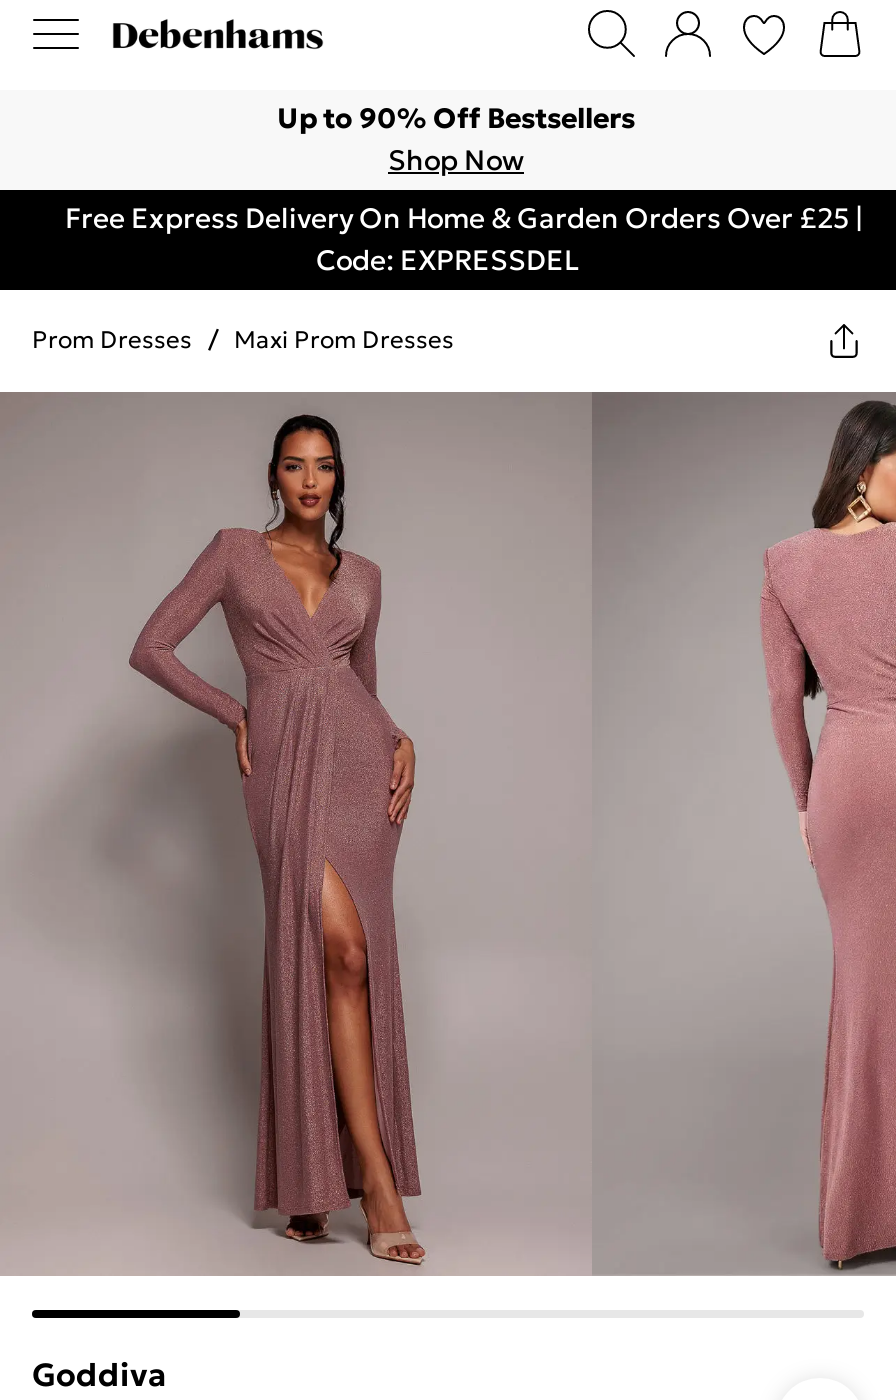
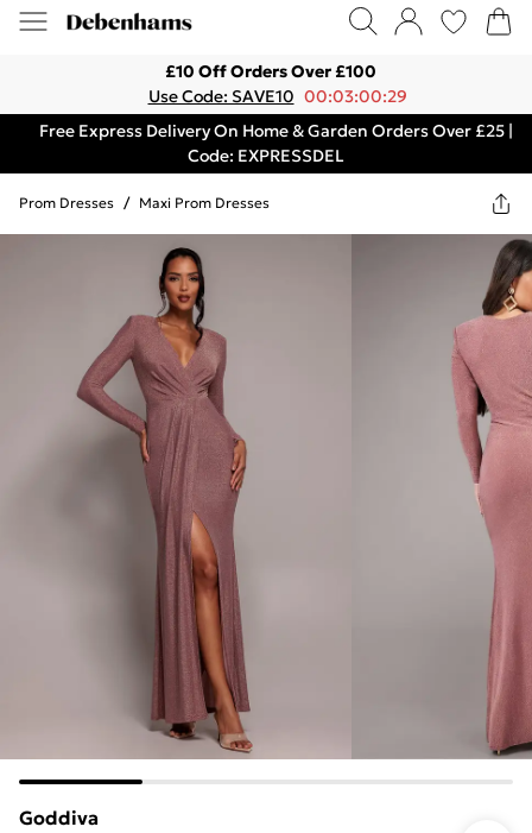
- Up to 90% Off Bestsellers
- Shop Now
+ £10 Off Orders Over £100
+ Use Code: SAVE10 00:03:00:29
